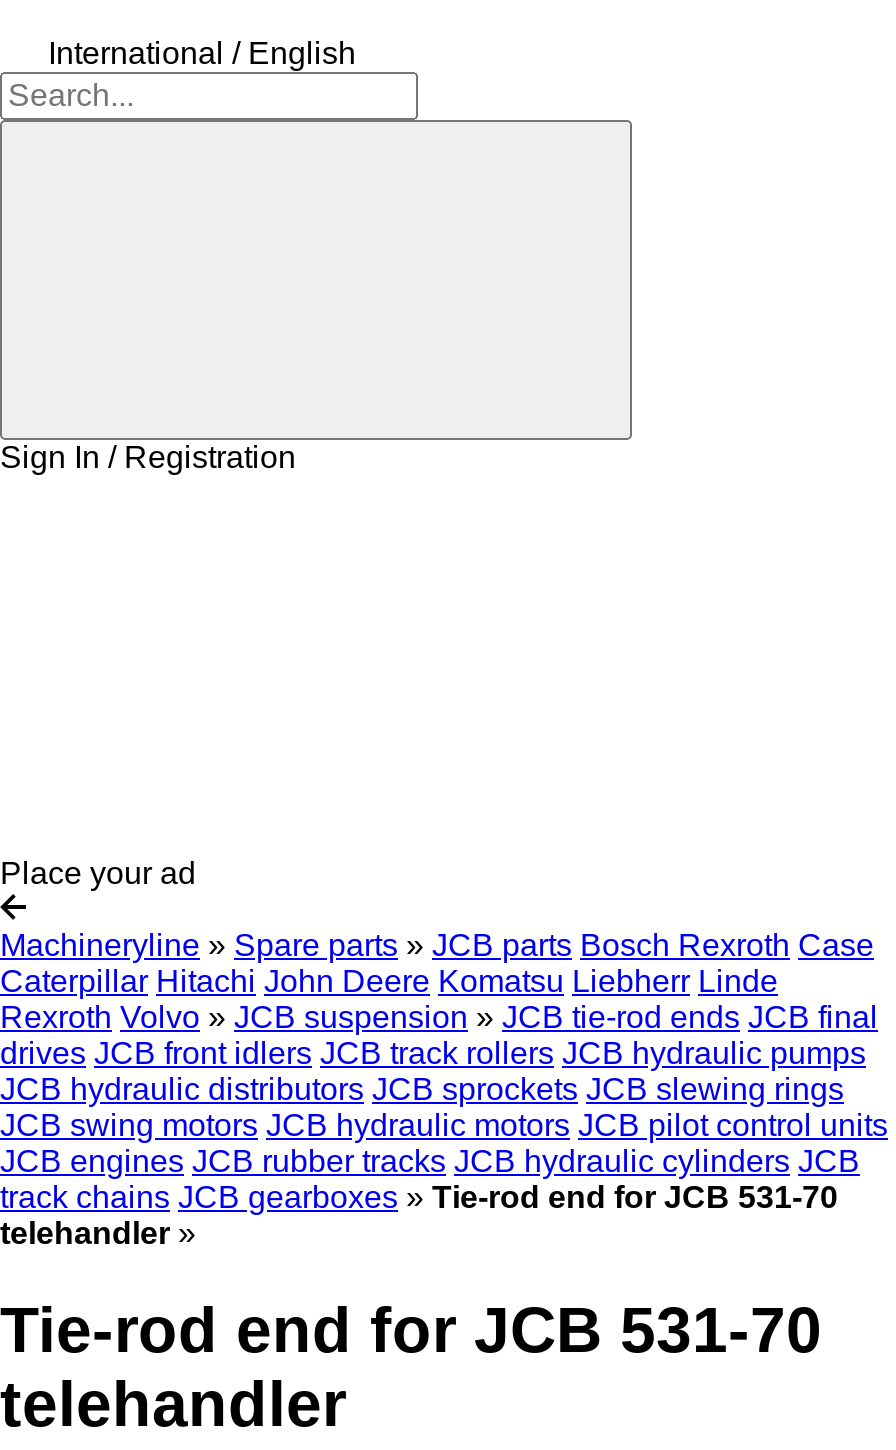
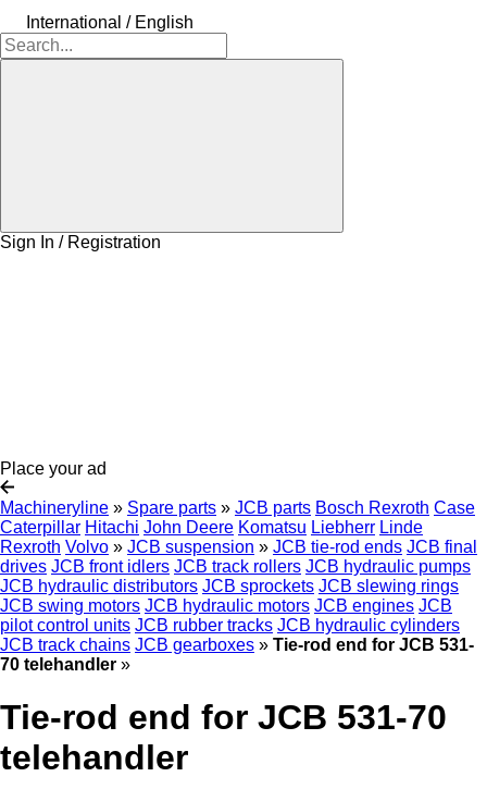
- JCB swing motors JCB hydraulic motors JCB pilot control units
- JCB engines JCB rubber tracks JCB hydraulic cylinders JCB
- track chains JCB gearboxes » Tie-rod end for JCB 531-70
- telehandler »
+ JCB swing motors JCB hydraulic motors JCB engines JCB
+ pilot control units JCB rubber tracks JCB hydraulic cylinders
+ JCB track chains JCB gearboxes » Tie-rod end for JCB 531-
+ 70 telehandler »
